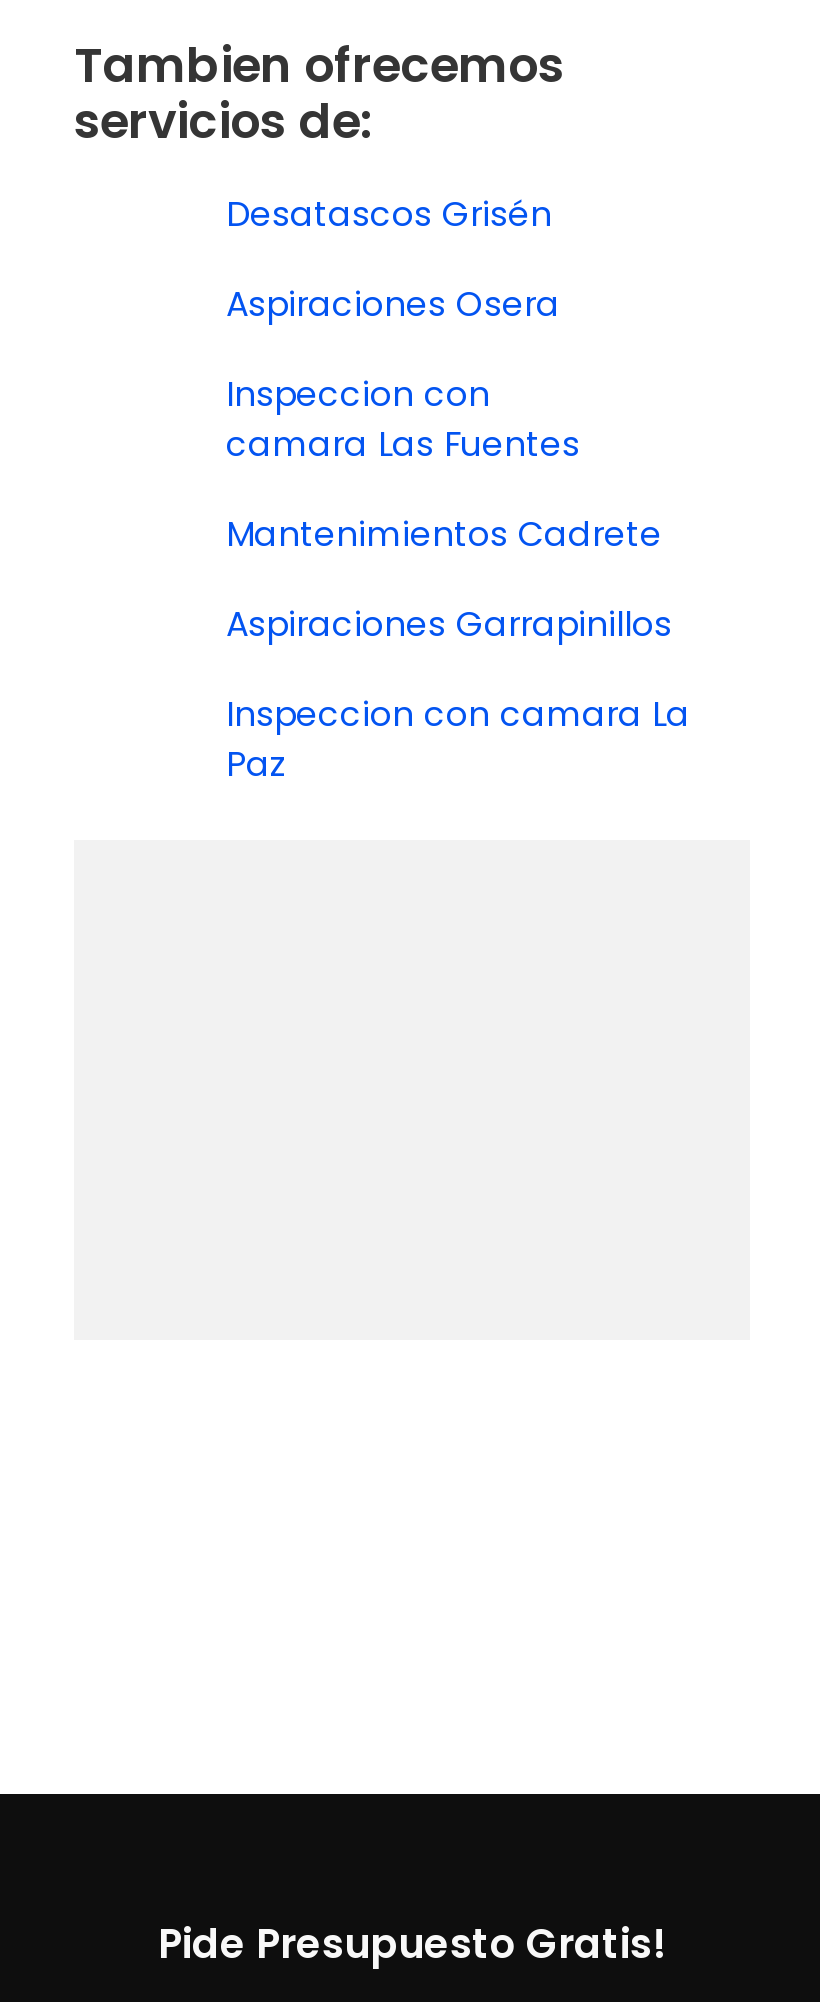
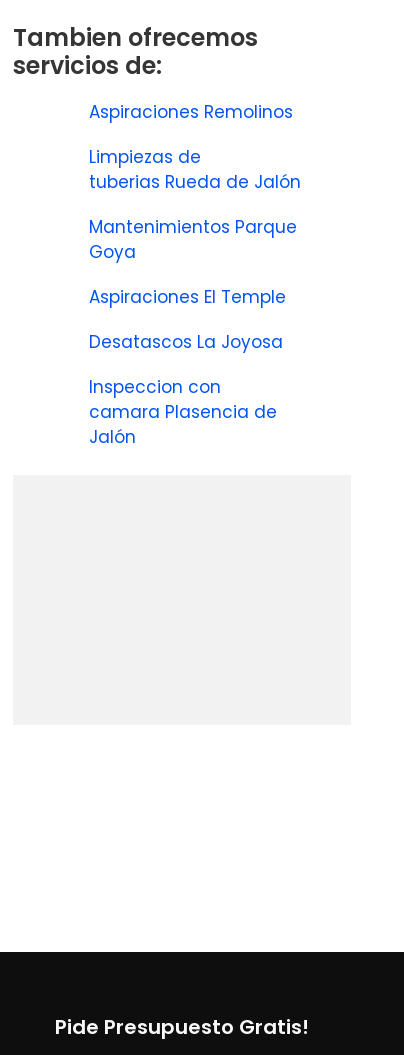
- Desatascos Grisén
- Aspiraciones Osera
+ Aspiraciones Remolinos
+ Limpiezas de
+ tuberias Rueda de Jalón
+ Mantenimientos Parque
+ Goya
+ Aspiraciones El Temple
+ Desatascos La Joyosa

moved down: Inspeccion con

- camara Las Fuentes
- Mantenimientos Cadrete
- Aspiraciones Garrapinillos
- Inspeccion con camara La
- Paz
+ camara Plasencia de
+ Jalón
